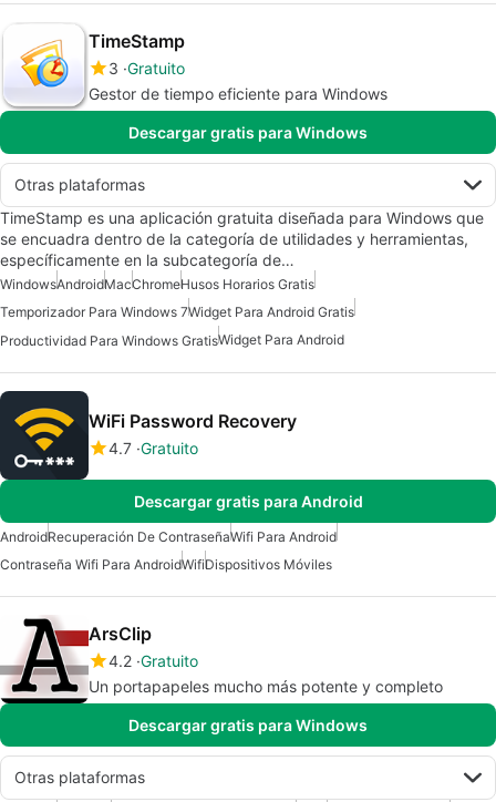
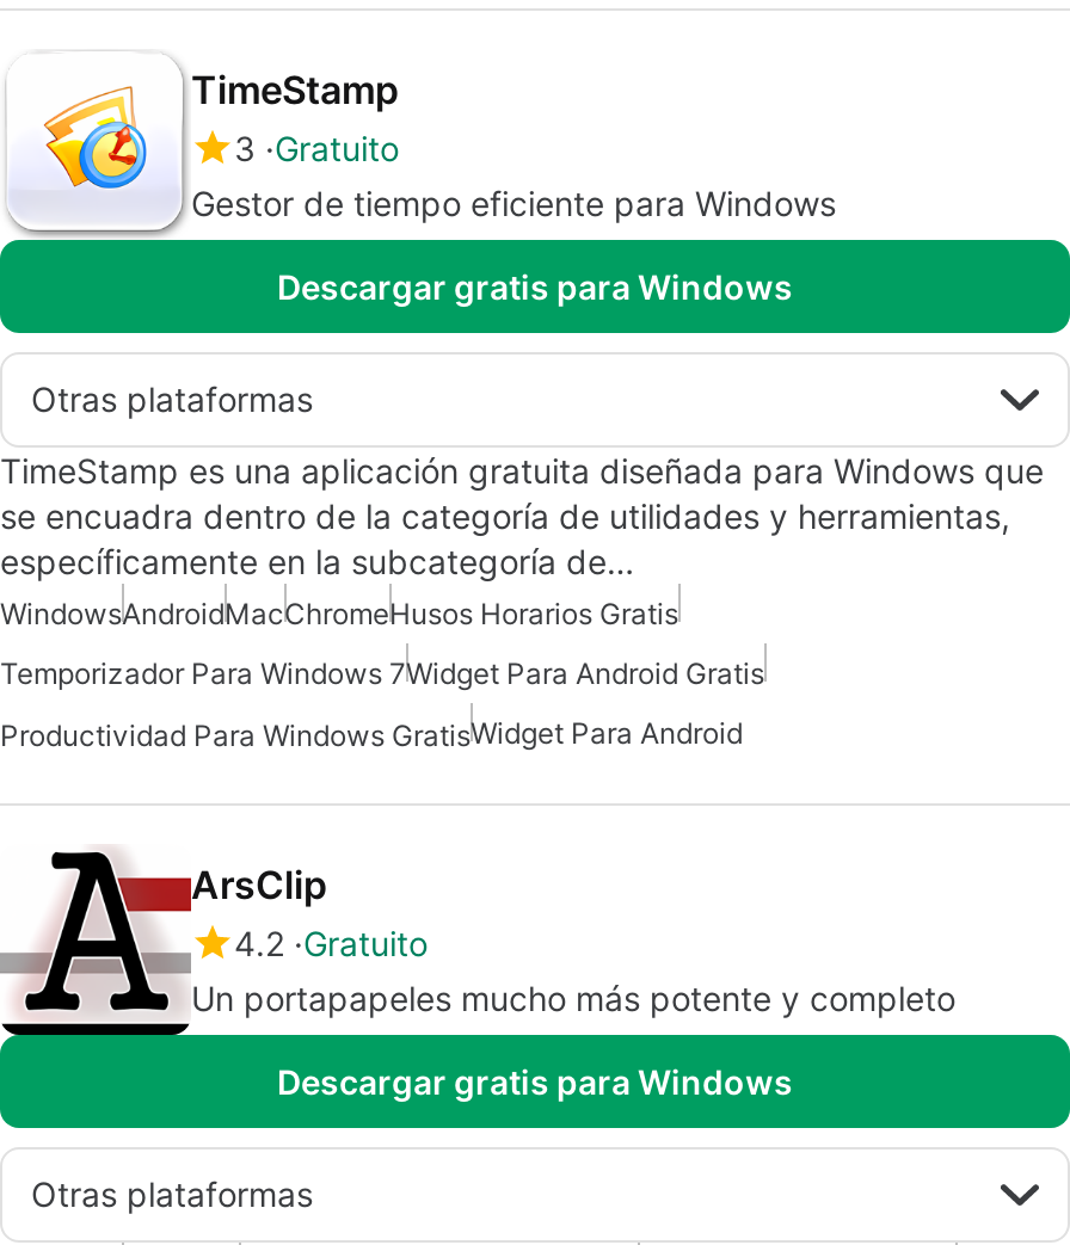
- [image]
- WiFi Password Recovery
- 4.7 Gratuito
- Descargar gratis para Android
- AndroidRecuperación De ContraseñaWifi Para Android
- Contraseña Wifi Para AndroidWifiDispositivos Móviles
